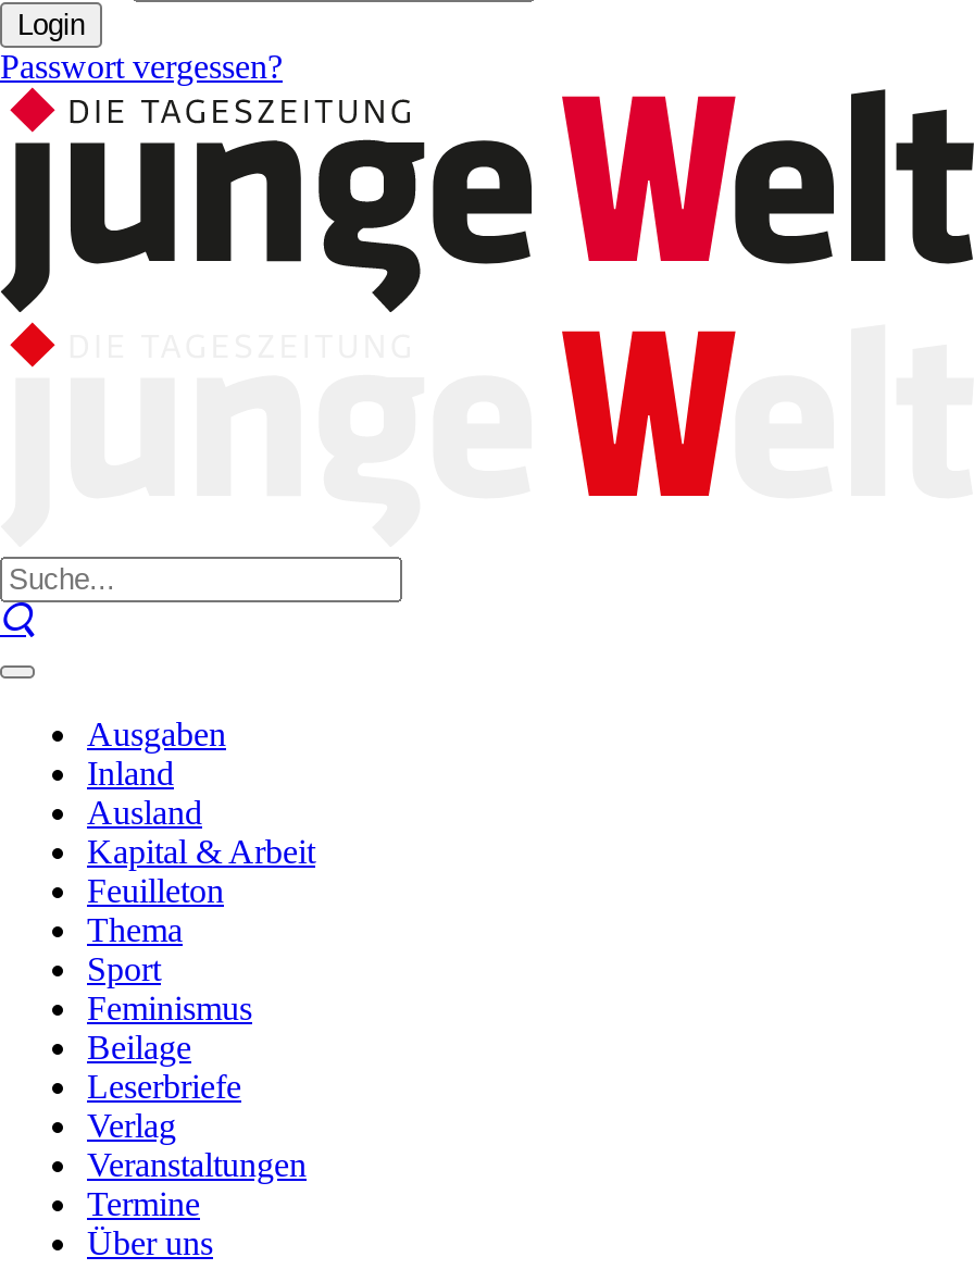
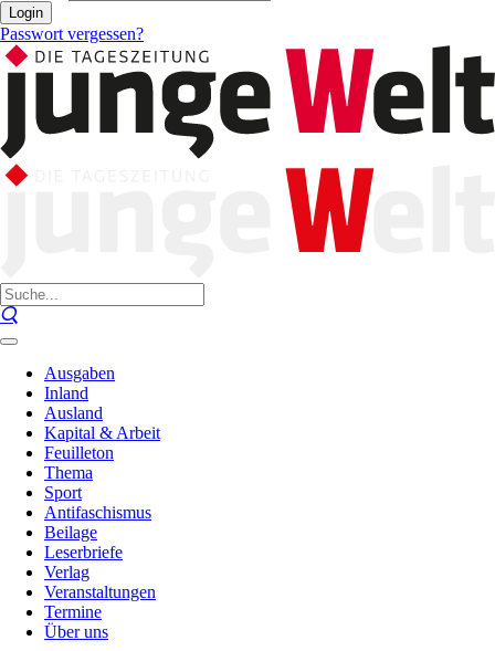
- Feminismus
+ Antifaschismus
